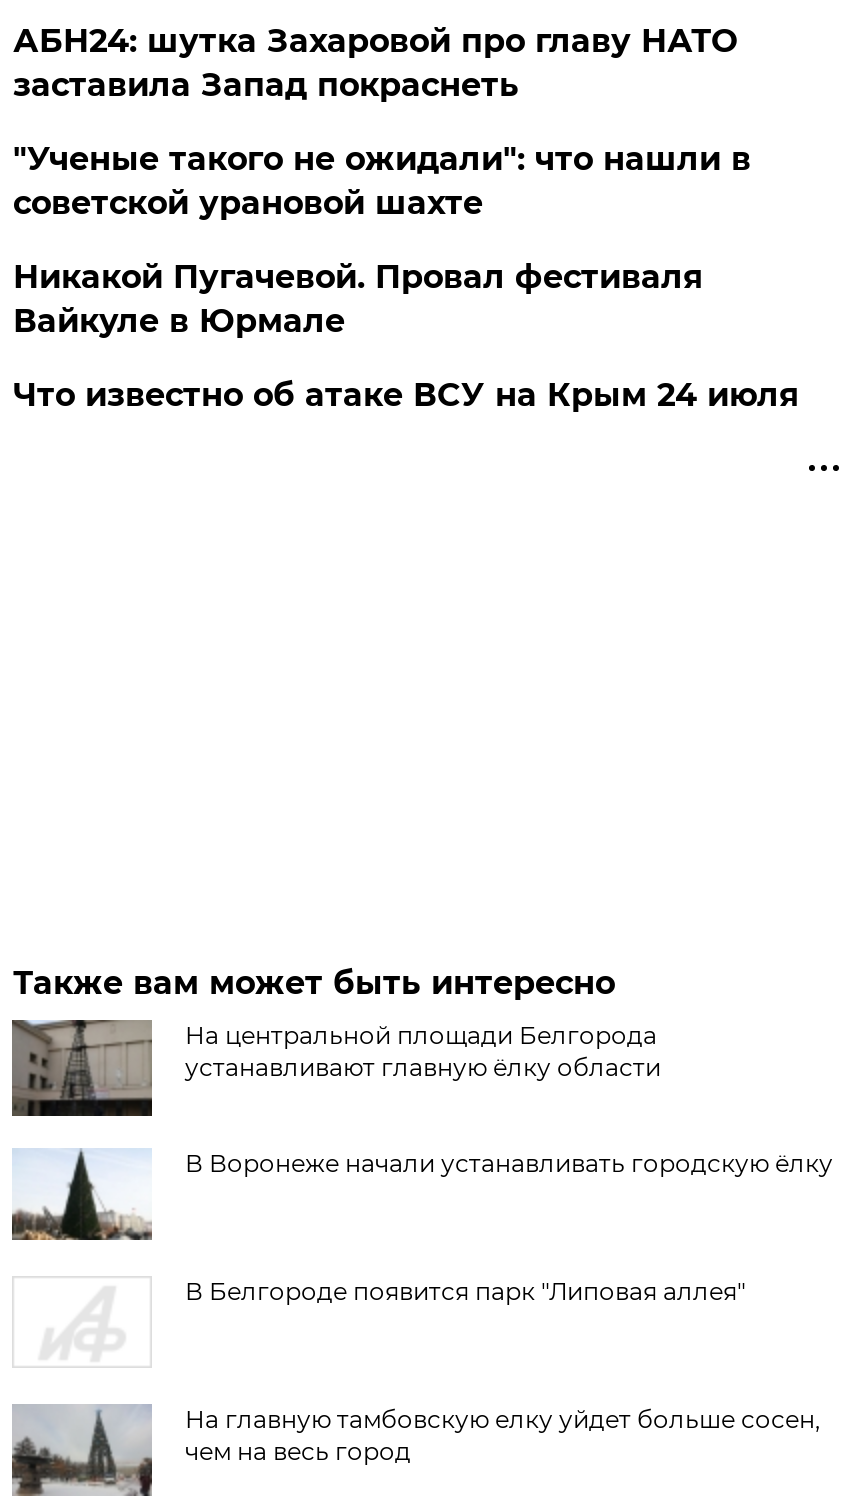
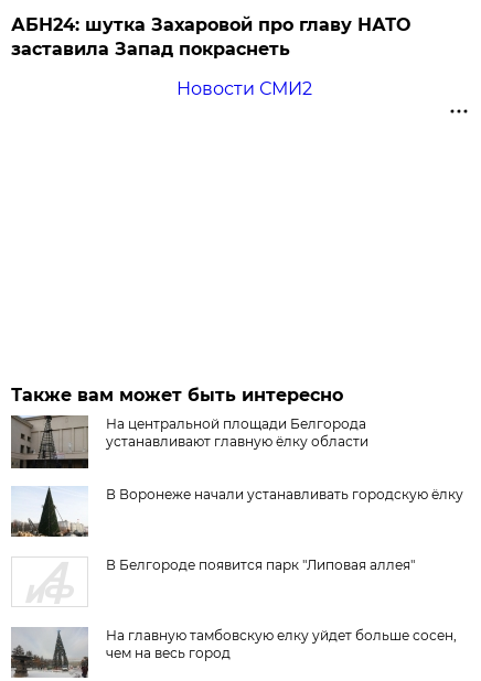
- "Ученые такого не ожидали": что нашли в
- советской урановой шахте
- Никакой Пугачевой. Провал фестиваля
- Вайкуле в Юрмале
- Что известно об атаке ВСУ на Крым 24 июля
+ Новости СМИ2
